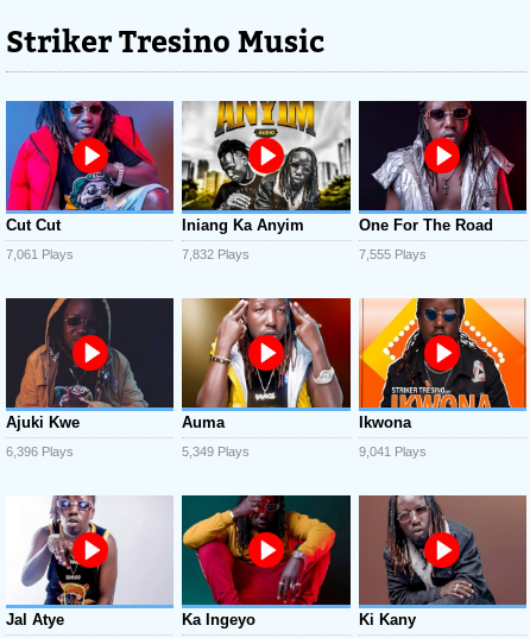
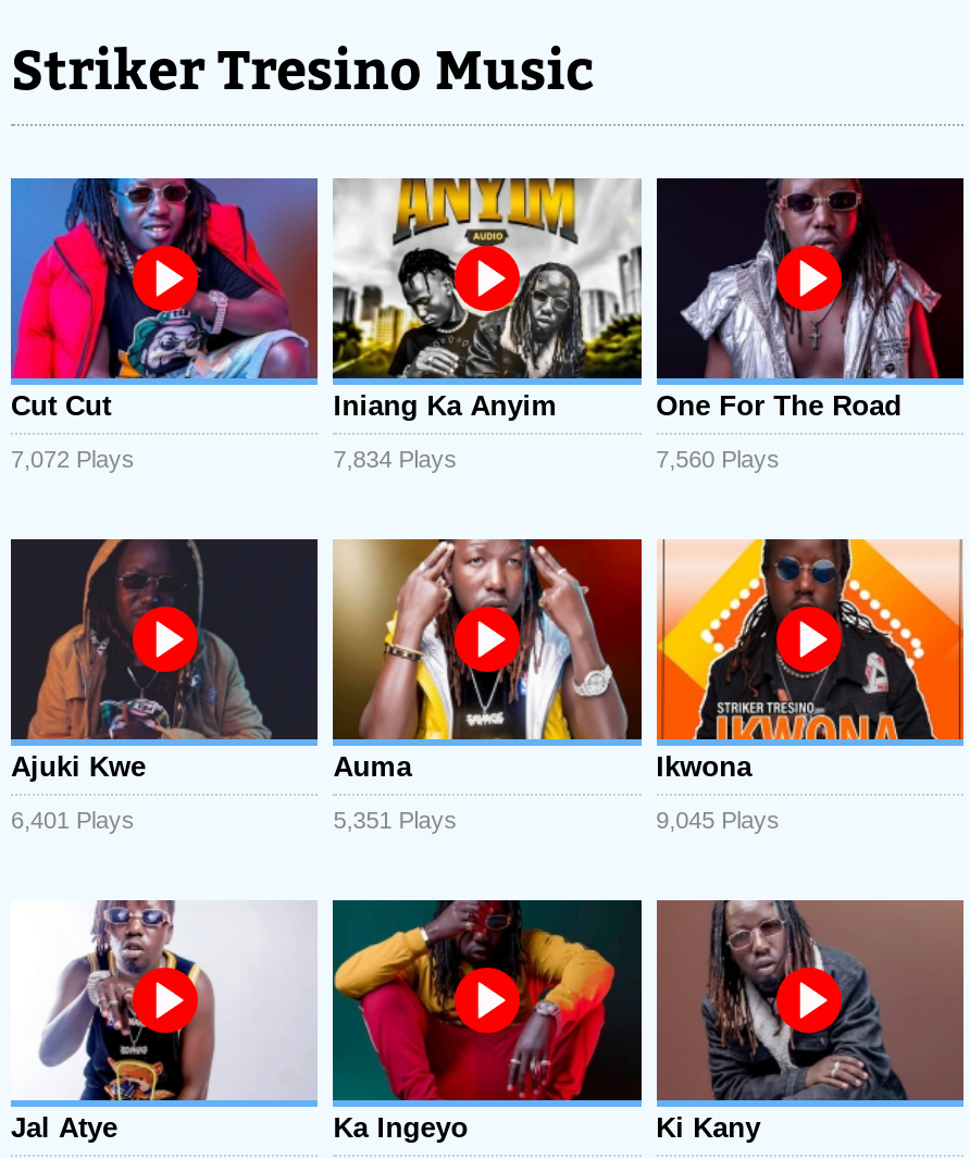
- 7,061 Plays
+ 7,072 Plays

- 7,832 Plays
+ 7,834 Plays

- 7,555 Plays
+ 7,560 Plays

- 6,396 Plays
+ 6,401 Plays

- 5,349 Plays
+ 5,351 Plays

- 9,041 Plays
+ 9,045 Plays
